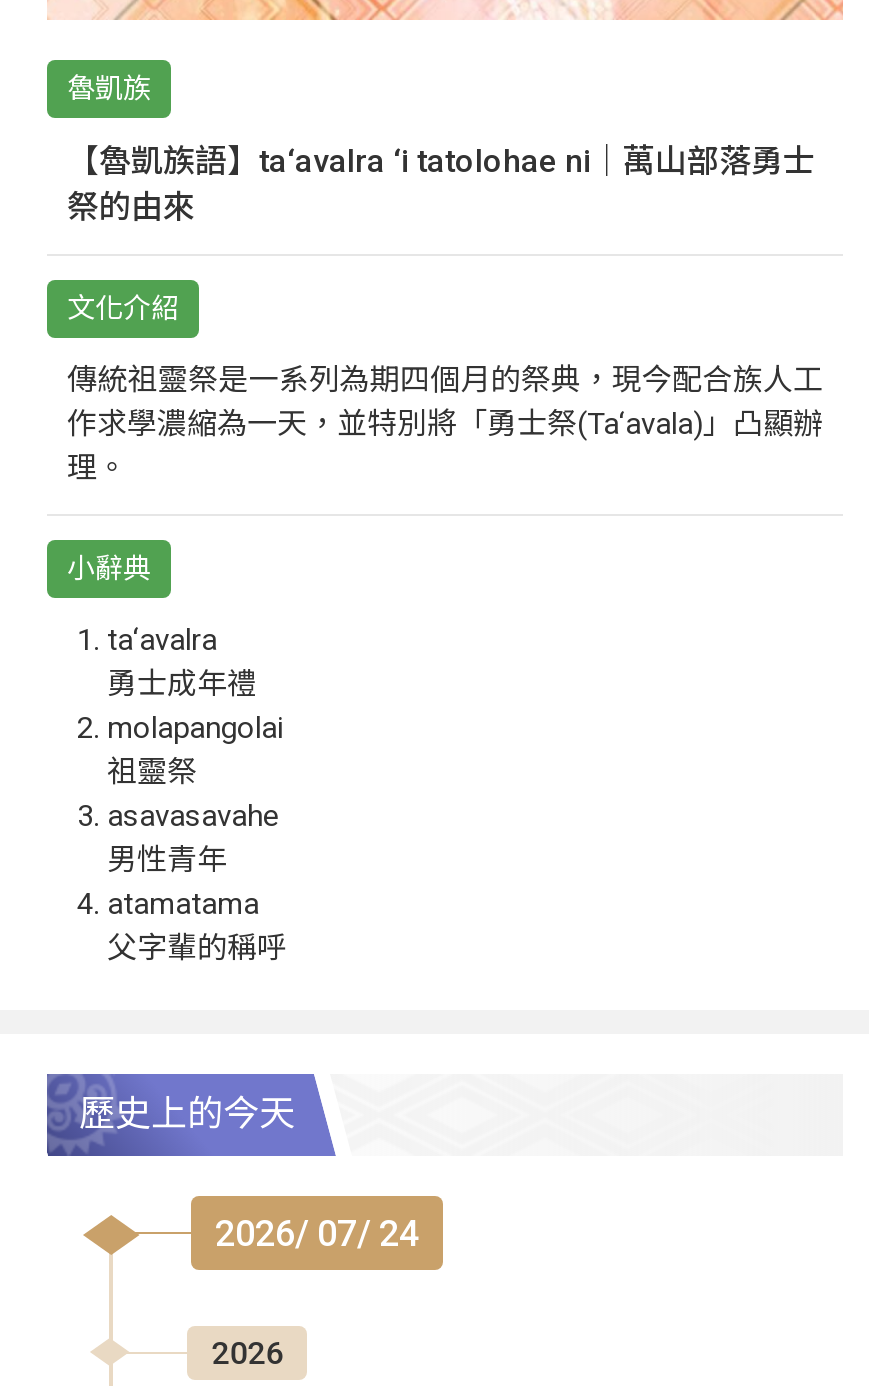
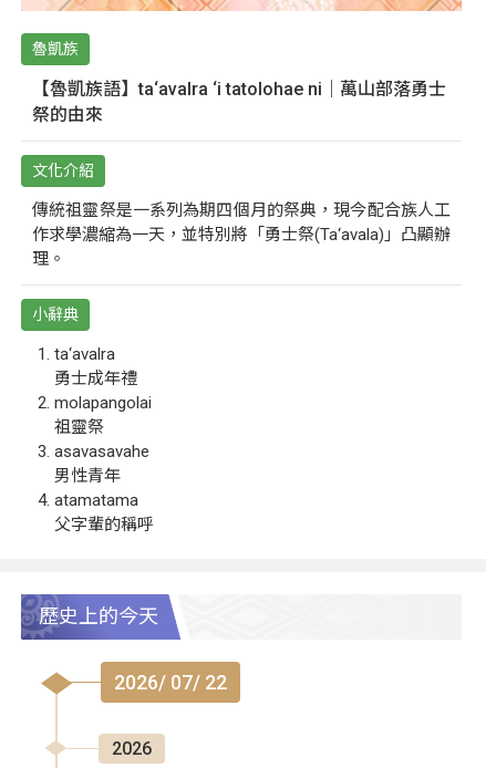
- 2026/ 07/ 24
+ 2026/ 07/ 22
